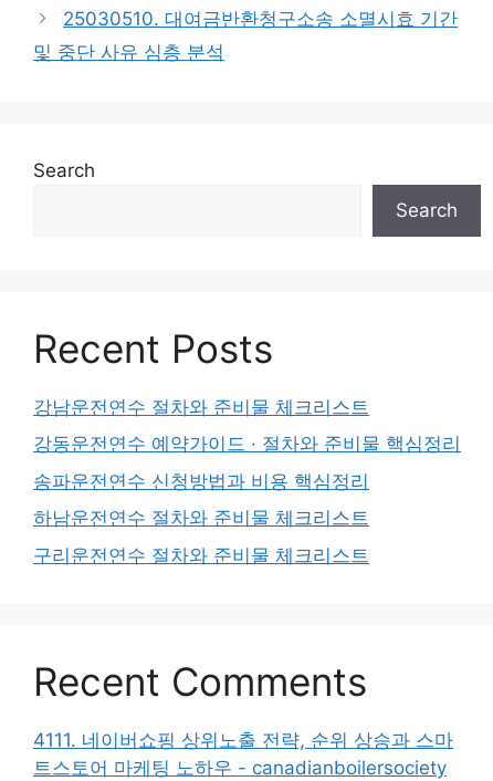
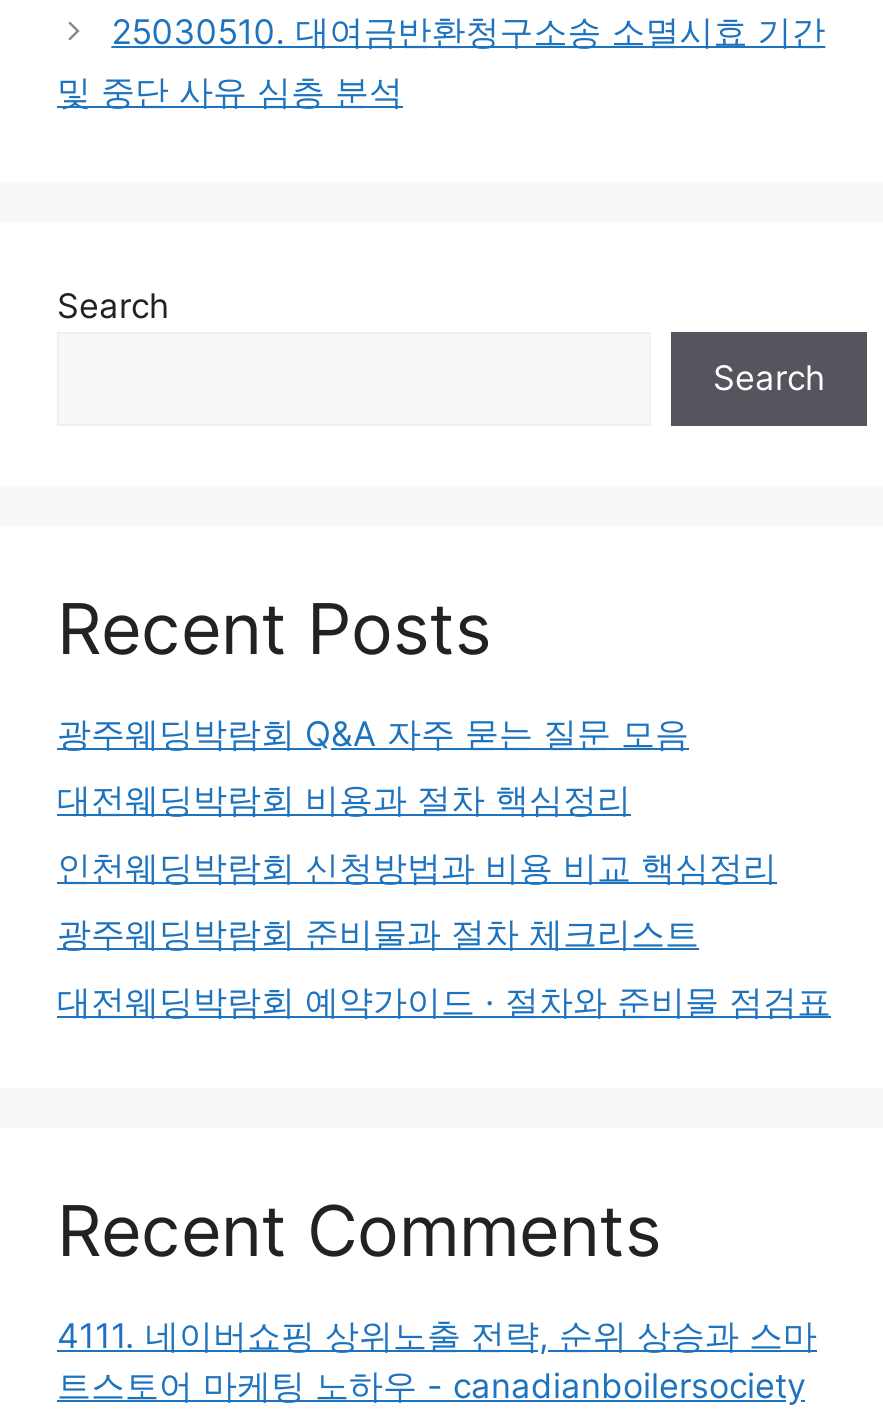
- 강남운전연수 절차와 준비물 체크리스트
+ 광주웨딩박람회 Q&A 자주 묻는 질문 모음

- 강동운전연수 예약가이드 · 절차와 준비물 핵심정리
+ 대전웨딩박람회 비용과 절차 핵심정리

- 송파운전연수 신청방법과 비용 핵심정리
+ 인천웨딩박람회 신청방법과 비용 비교 핵심정리

- 하남운전연수 절차와 준비물 체크리스트
+ 광주웨딩박람회 준비물과 절차 체크리스트

- 구리운전연수 절차와 준비물 체크리스트
+ 대전웨딩박람회 예약가이드 · 절차와 준비물 점검표
